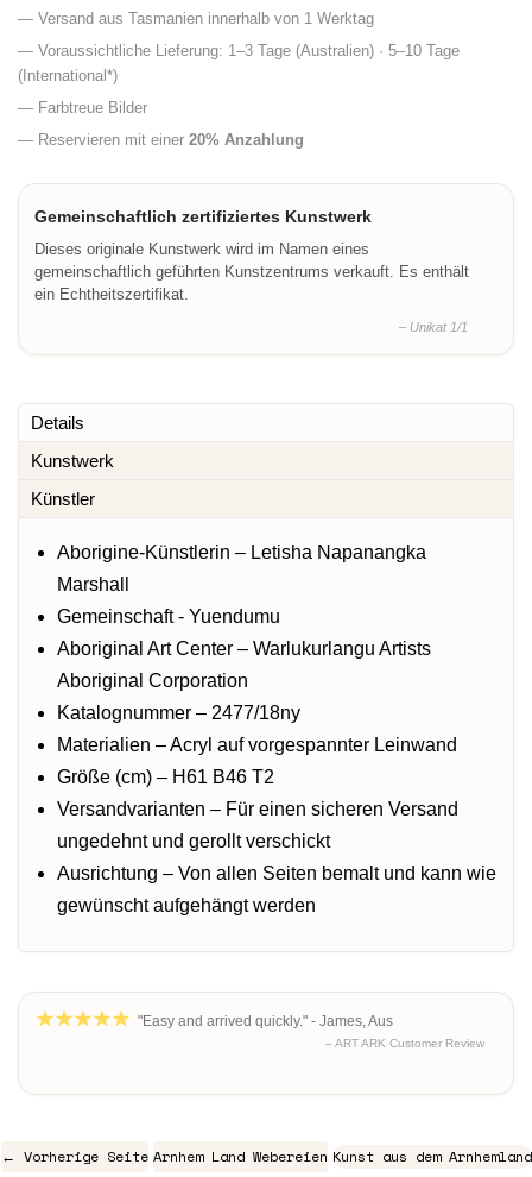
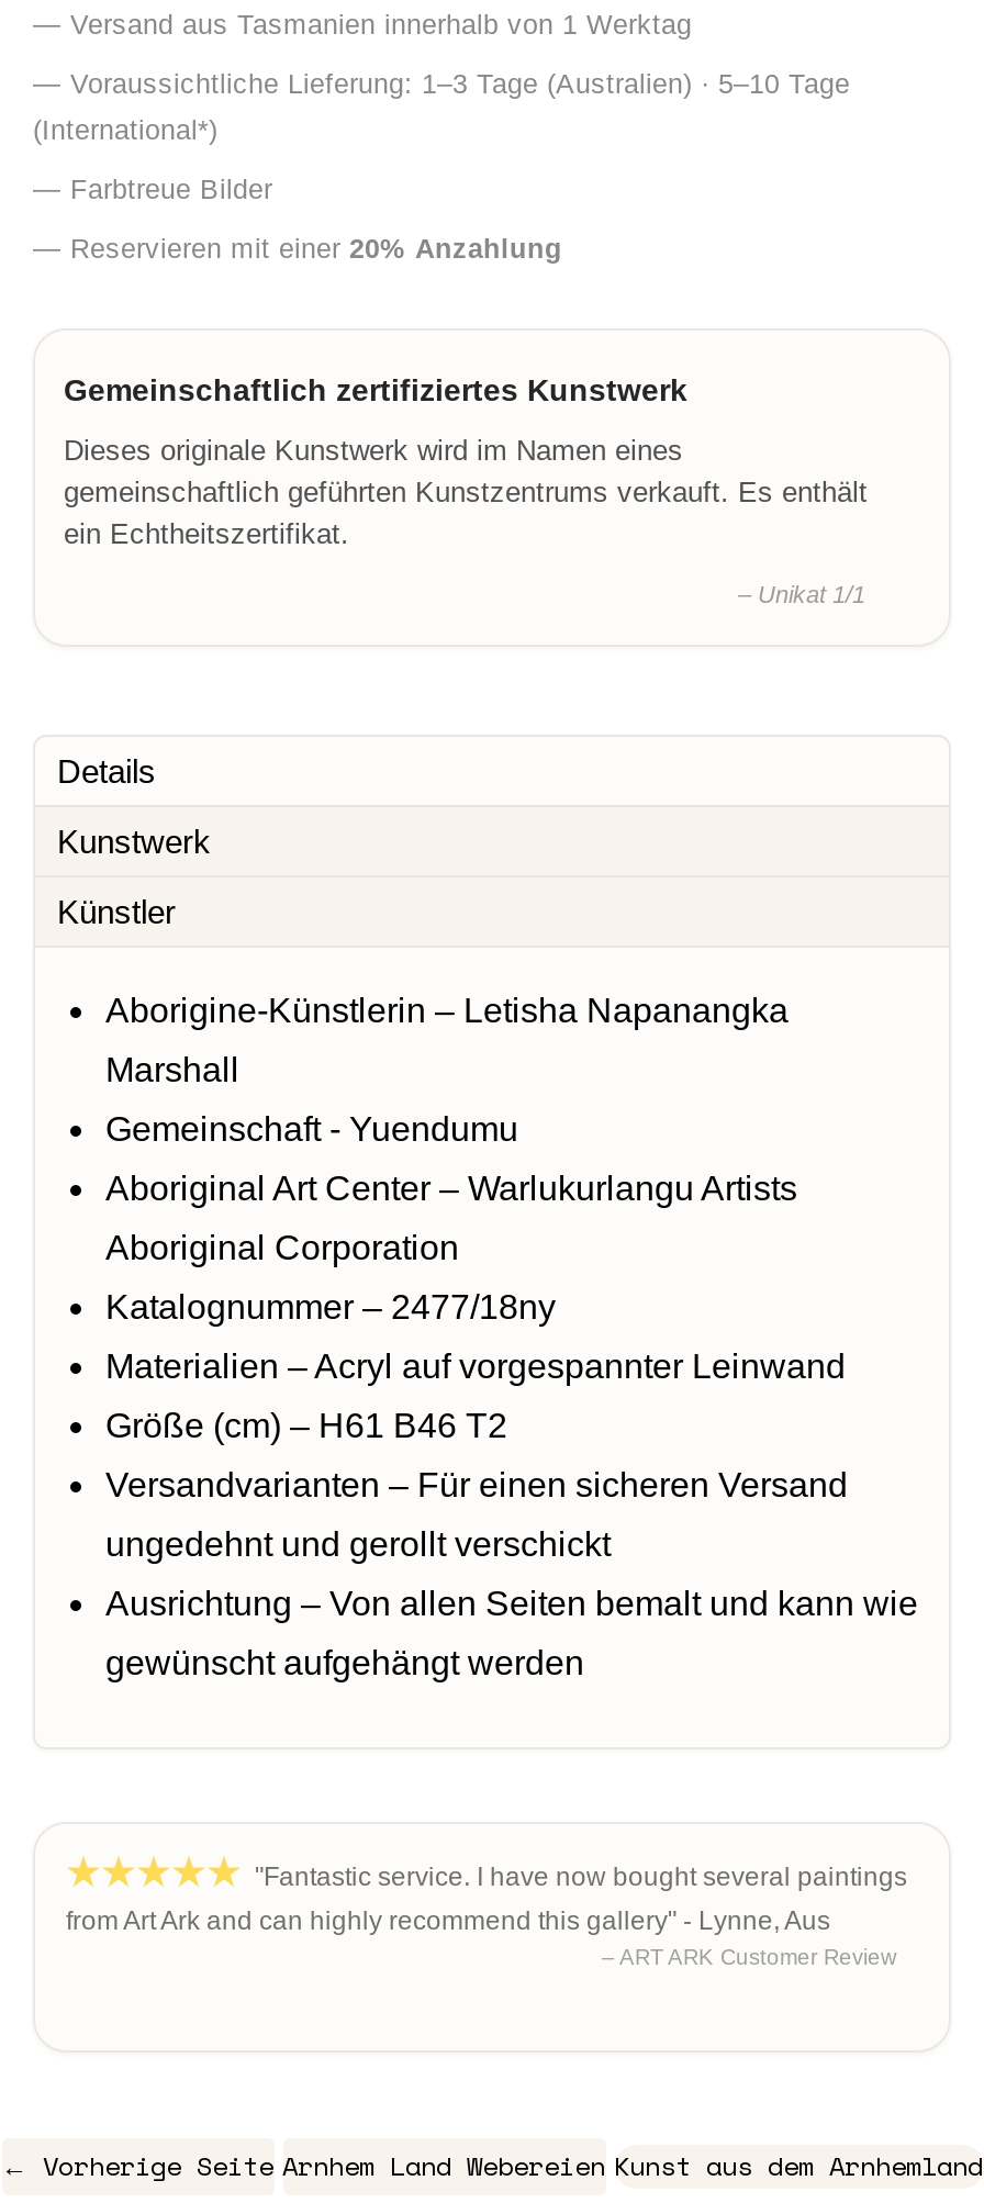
- "Easy and arrived quickly." - James, Aus
+ "Fantastic service. I have now bought several paintings
+ from Art Ark and can highly recommend this gallery" - Lynne, Aus
